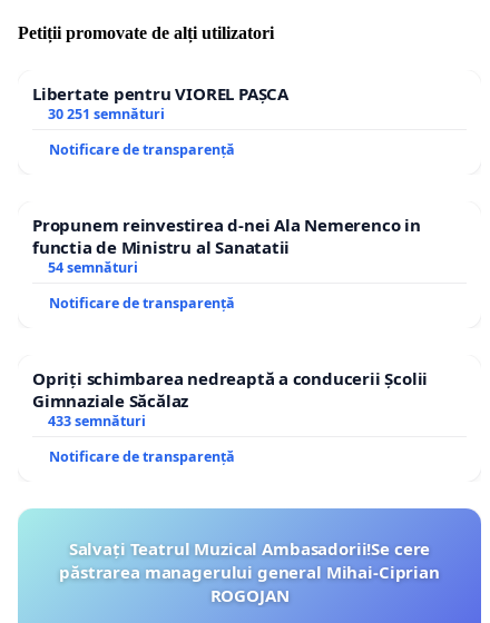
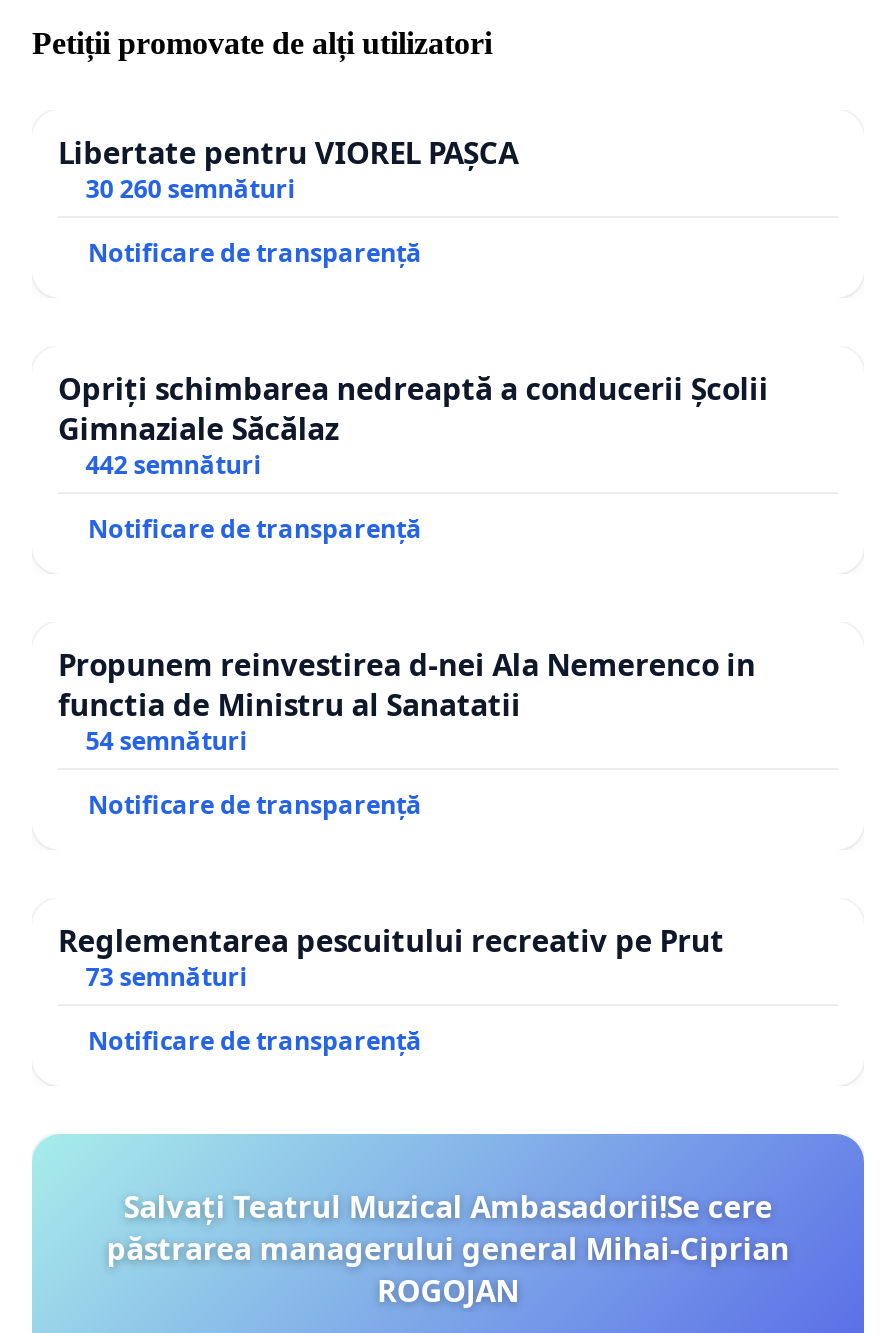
- 30 251 semnături
+ 30 260 semnături
+ Notificare de transparență
+ 442 semnături

moved down: Notificare de transparență | Propunem reinvestirea d-nei Ala Nemerenco in | functia de Ministru al Sanatatii | 54 semnături | Notificare de transparență

moved up: Opriți schimbarea nedreaptă a conducerii Școlii | Gimnaziale Săcălaz

- 433 semnături
+ Reglementarea pescuitului recreativ pe Prut
+ 73 semnături
